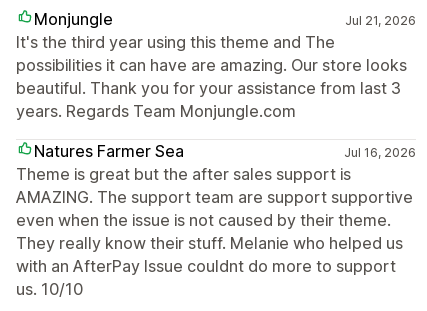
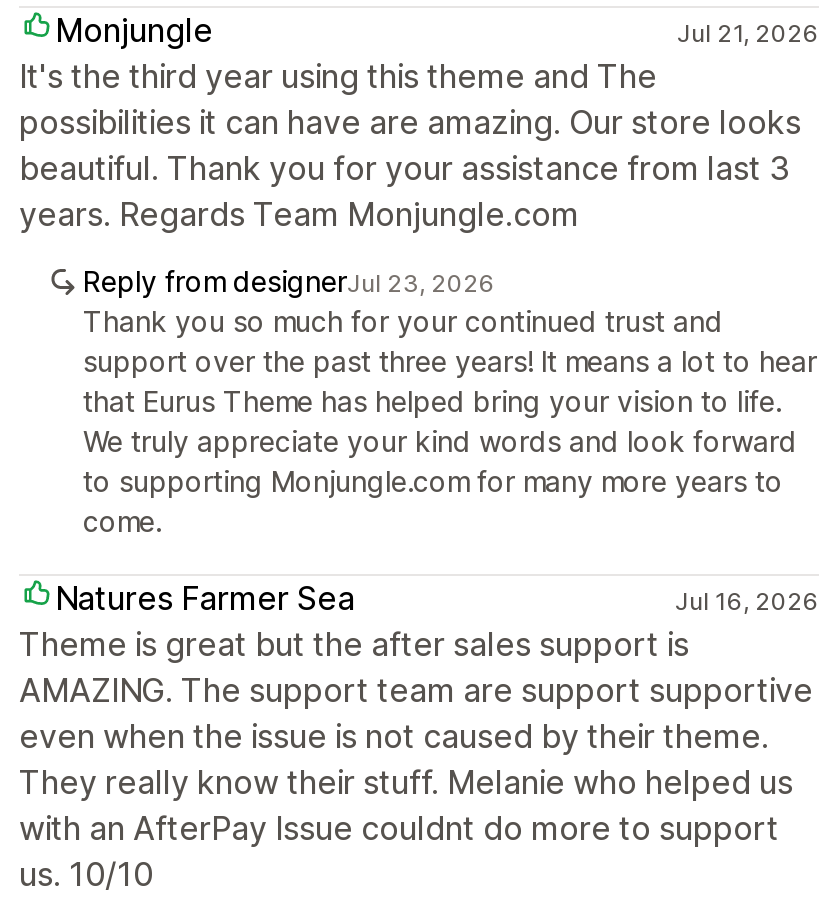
+ Reply from designerJul 23, 2026
+ Thank you so much for your continued trust and
+ support over the past three years! It means a lot to hear
+ that Eurus Theme has helped bring your vision to life.
+ We truly appreciate your kind words and look forward
+ to supporting Monjungle.com for many more years to
+ come.
